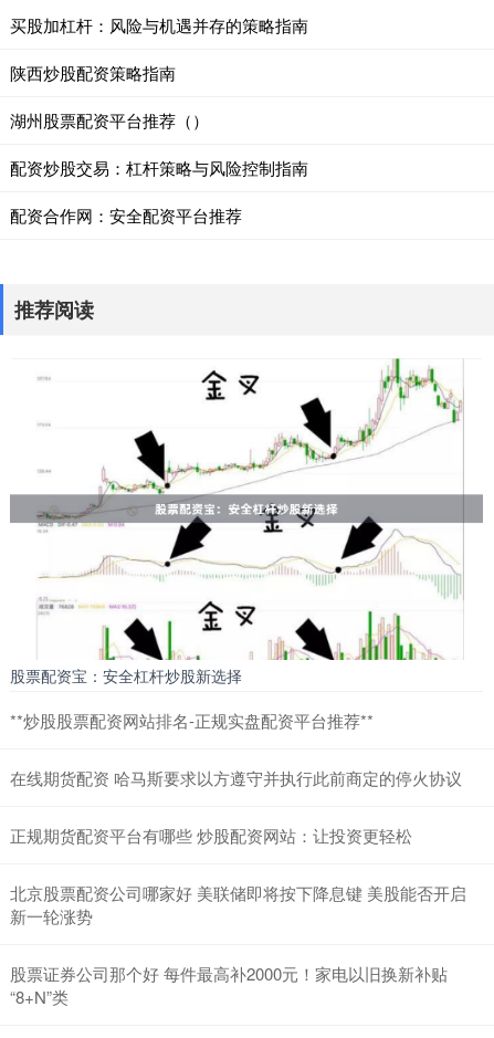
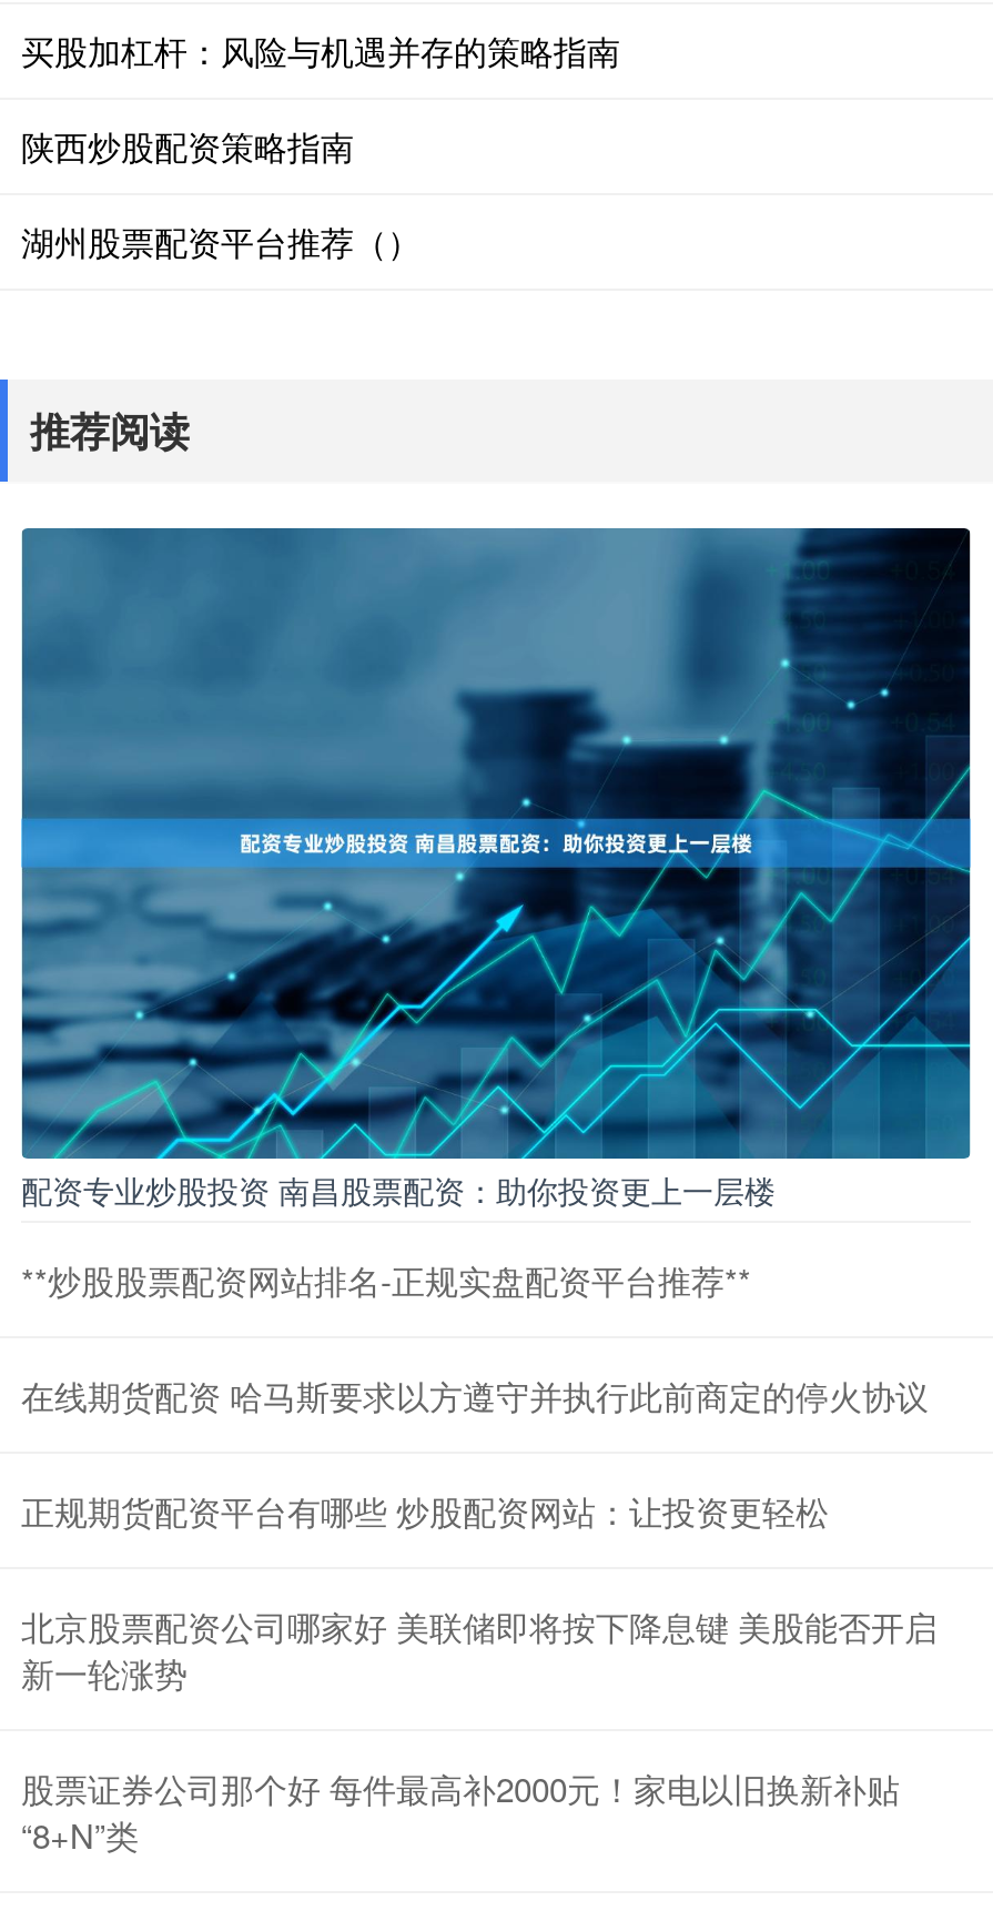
- 配资炒股交易：杠杆策略与风险控制指南
- 配资合作网：安全配资平台推荐

- [image]
- 股票配资宝：安全杠杆炒股新选择
+ [image]
+ 配资专业炒股投资 南昌股票配资：助你投资更上一层楼
